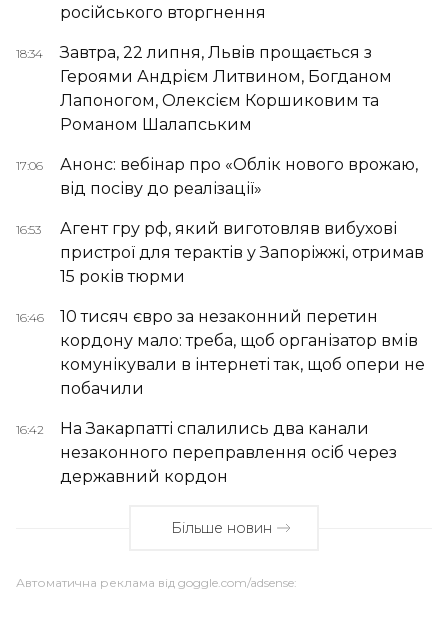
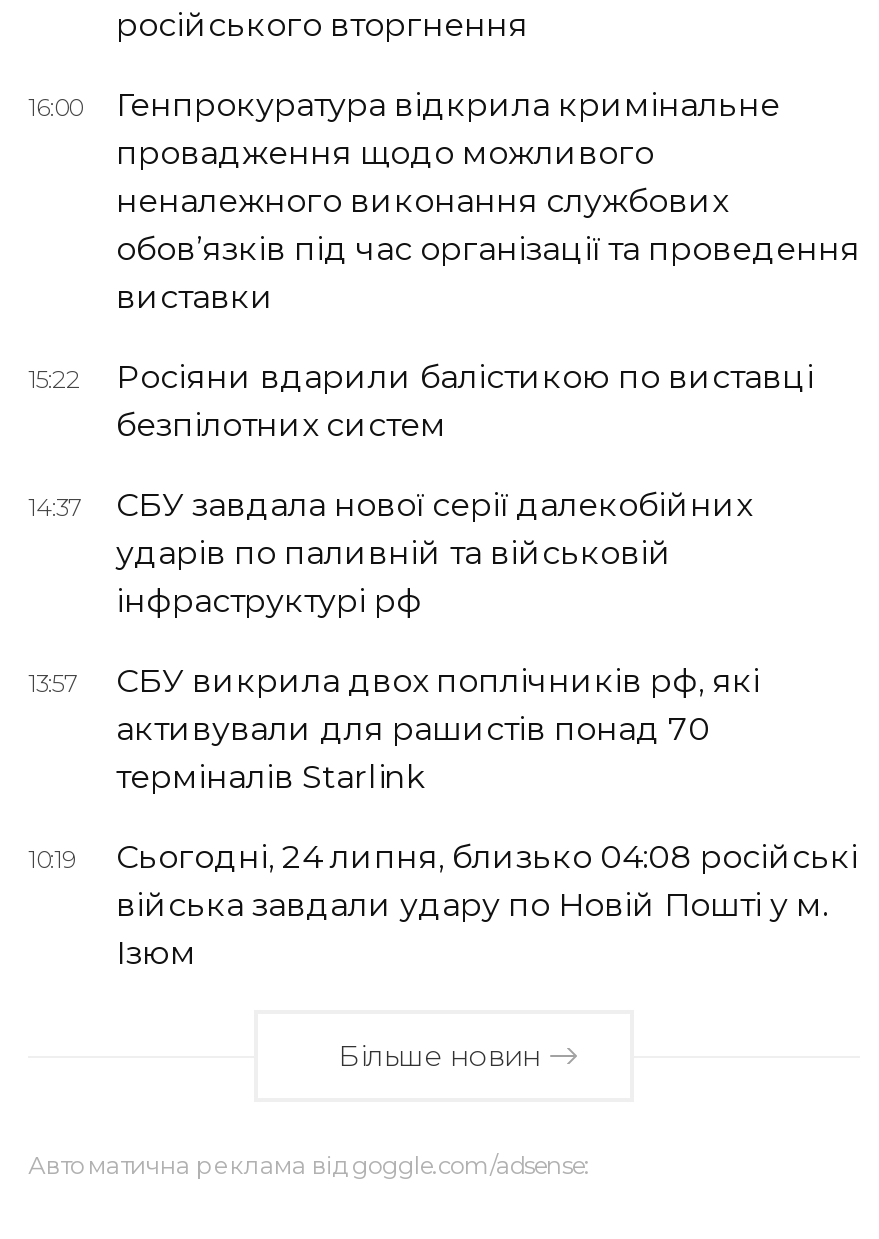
- 18:34
- Завтра, 22 липня, Львів прощається з
- Героями Андрієм Литвином, Богданом
- Лапоногом, Олексієм Коршиковим та
- Романом Шалапським
+ 16:00
+ Генпрокуратура відкрила кримінальне
+ провадження щодо можливого
+ неналежного виконання службових
+ обов’язків під час організації та проведення
+ виставки

- 17:06
- Анонс: вебінар про «Облік нового врожаю,
- від посіву до реалізації»
+ 15:22
+ Росіяни вдарили балістикою по виставці
+ безпілотних систем

- 16:53
- Агент гру рф, який виготовляв вибухові
- пристрої для терактів у Запоріжжі, отримав
- 15 років тюрми
+ 14:37
+ СБУ завдала нової серії далекобійних
+ ударів по паливній та військовій
+ інфраструктурі рф

- 16:46
- 10 тисяч євро за незаконний перетин
- кордону мало: треба, щоб організатор вмів
- комунікували в інтернеті так, щоб опери не
- побачили
+ 13:57
+ СБУ викрила двох поплічників рф, які
+ активували для рашистів понад 70
+ терміналів Starlink

- 16:42
- На Закарпатті спалились два канали
- незаконного переправлення осіб через
- державний кордон
+ 10:19
+ Сьогодні, 24 липня, близько 04:08 російські
+ війська завдали удару по Новій Пошті у м.
+ Ізюм
